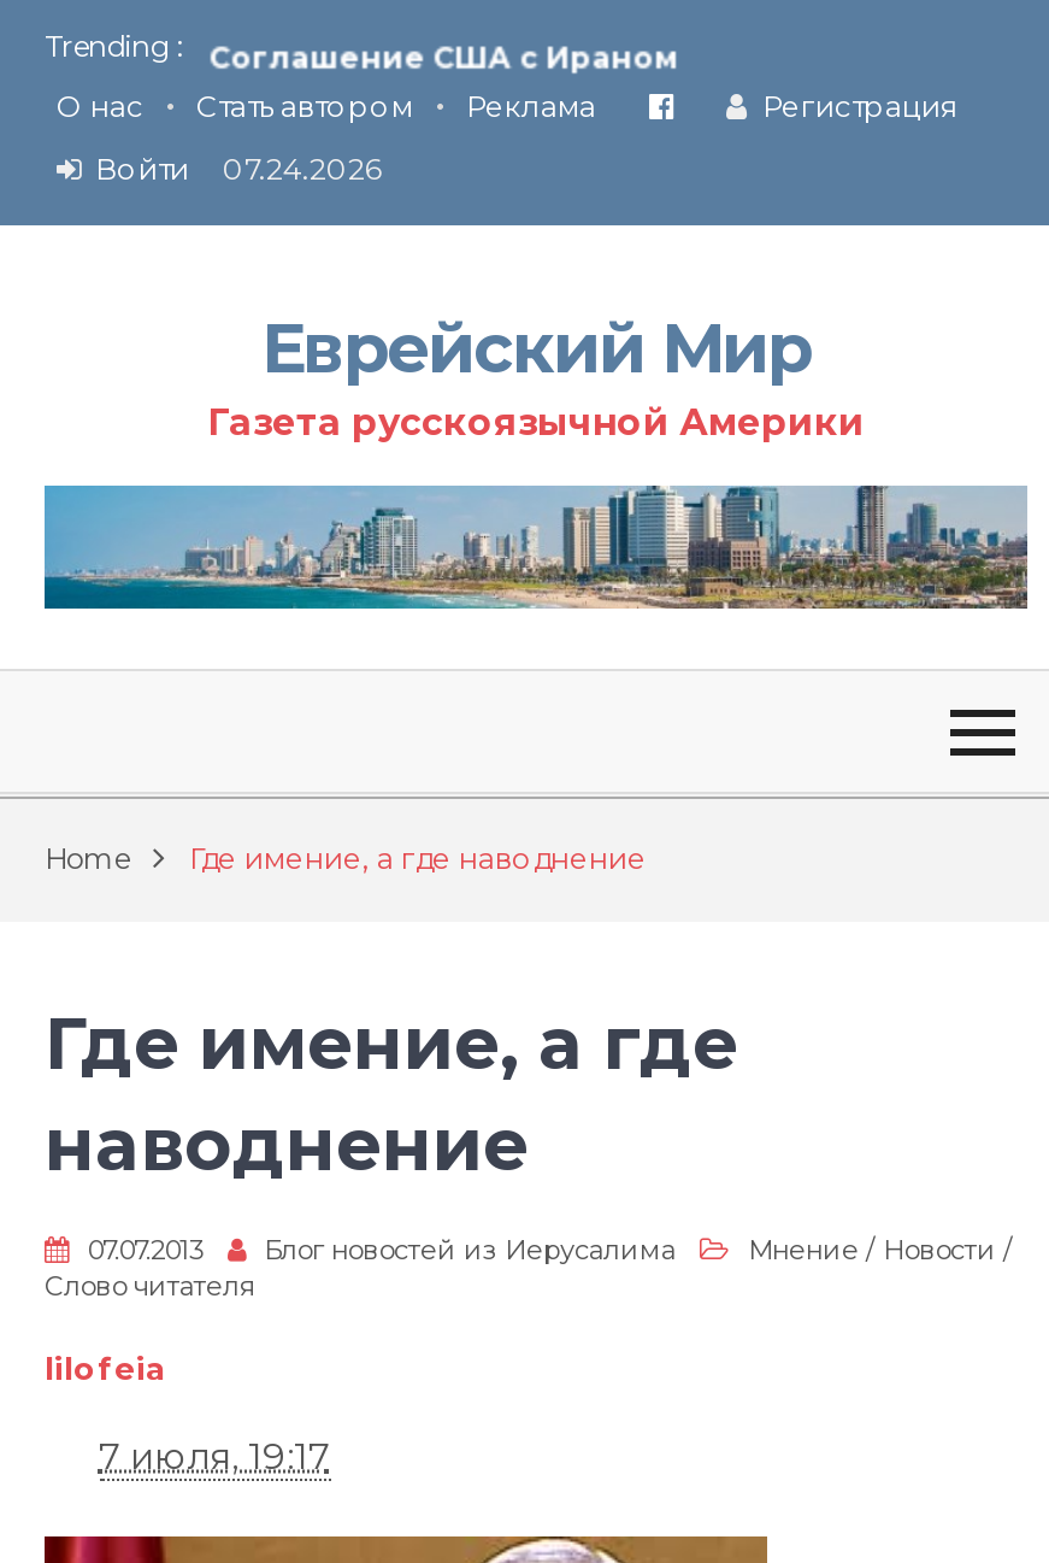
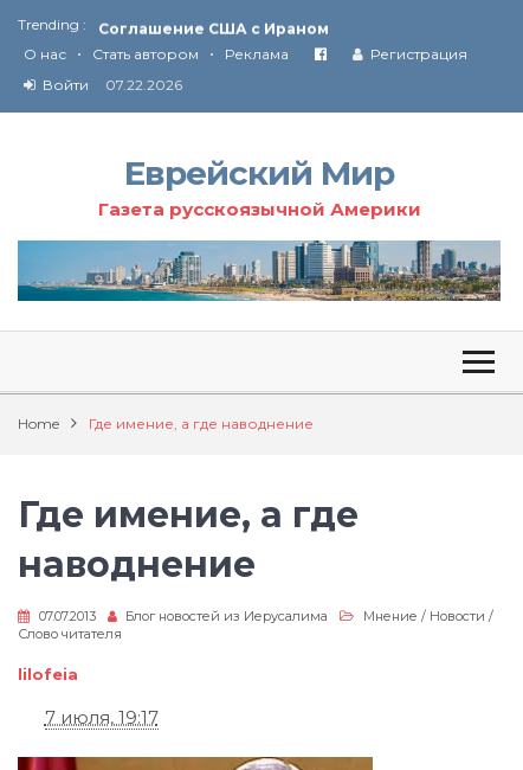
- Войти 07.24.2026
+ Войти 07.22.2026
